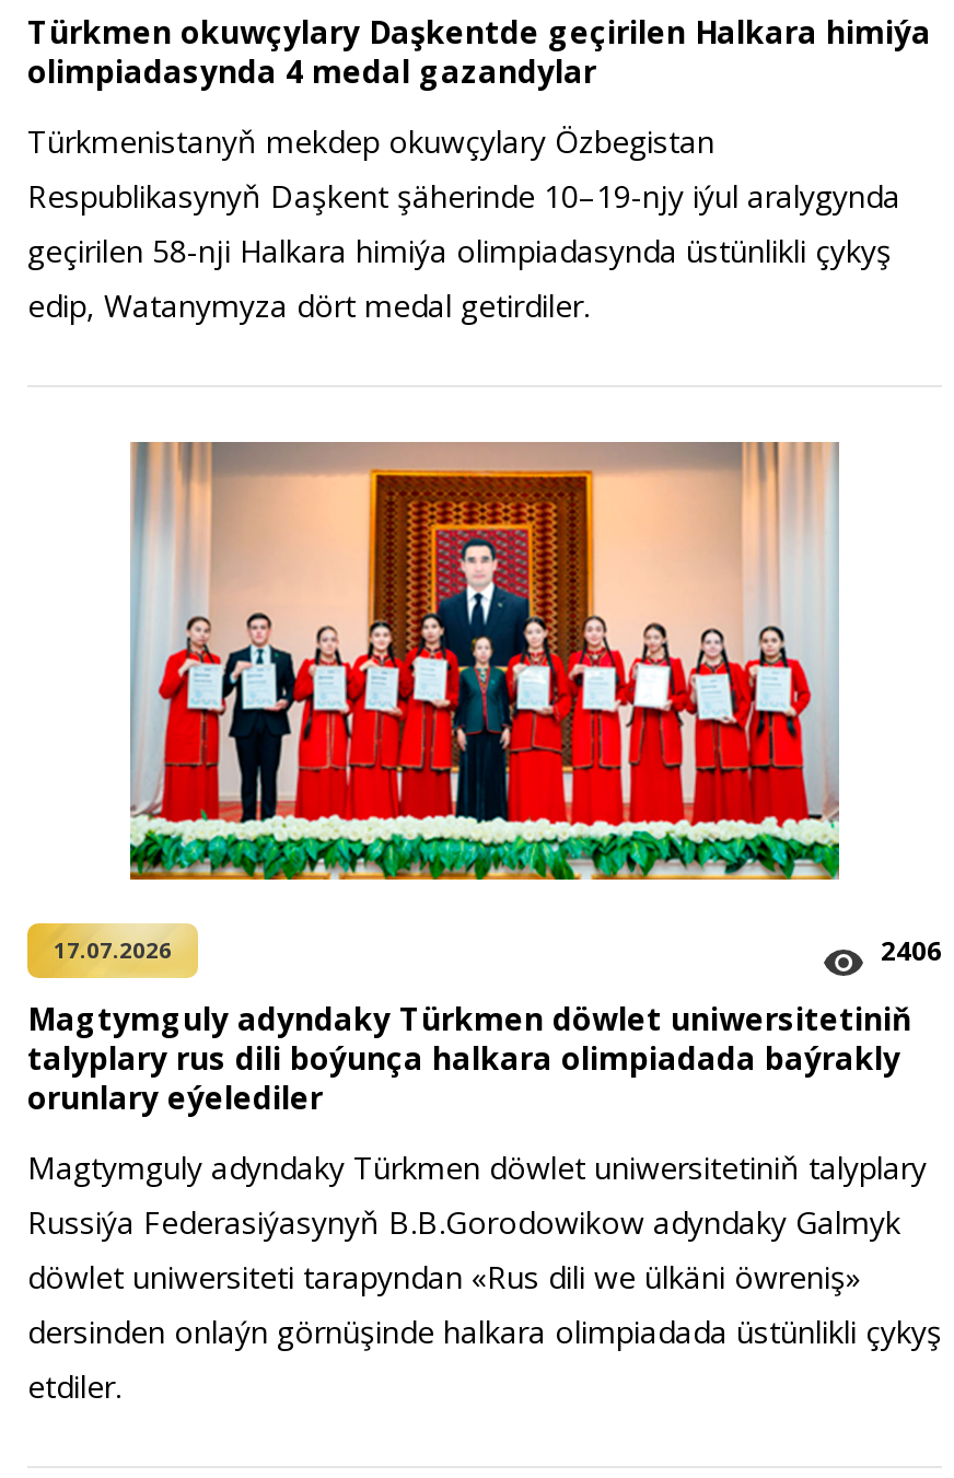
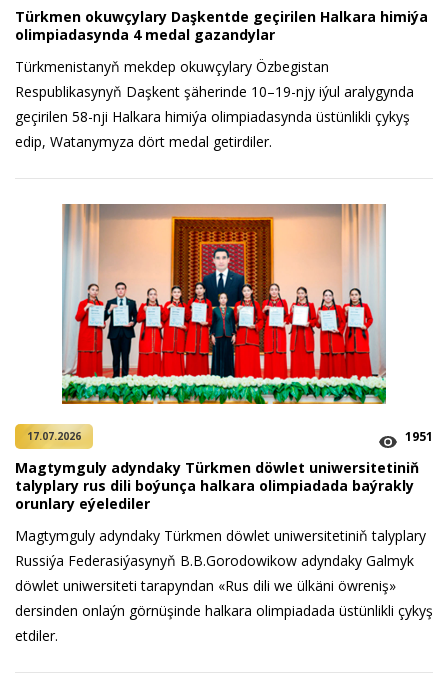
- 2406
+ 1951
